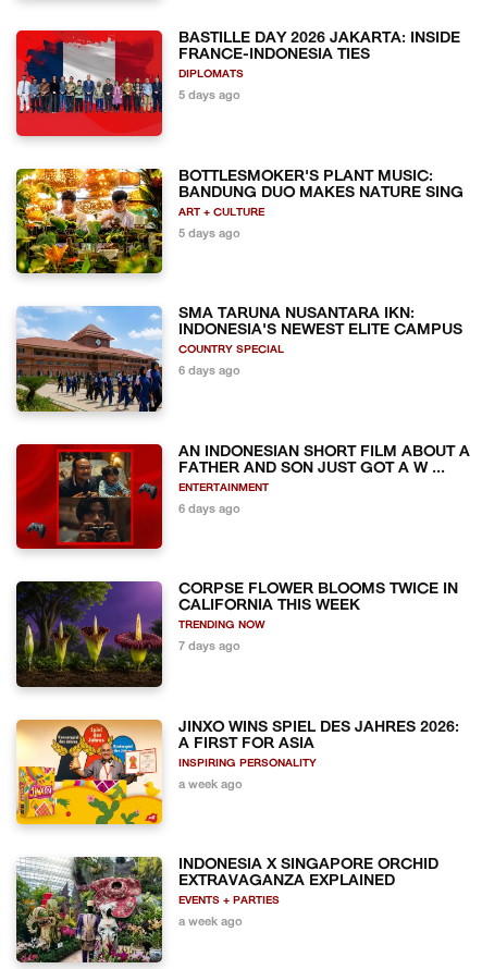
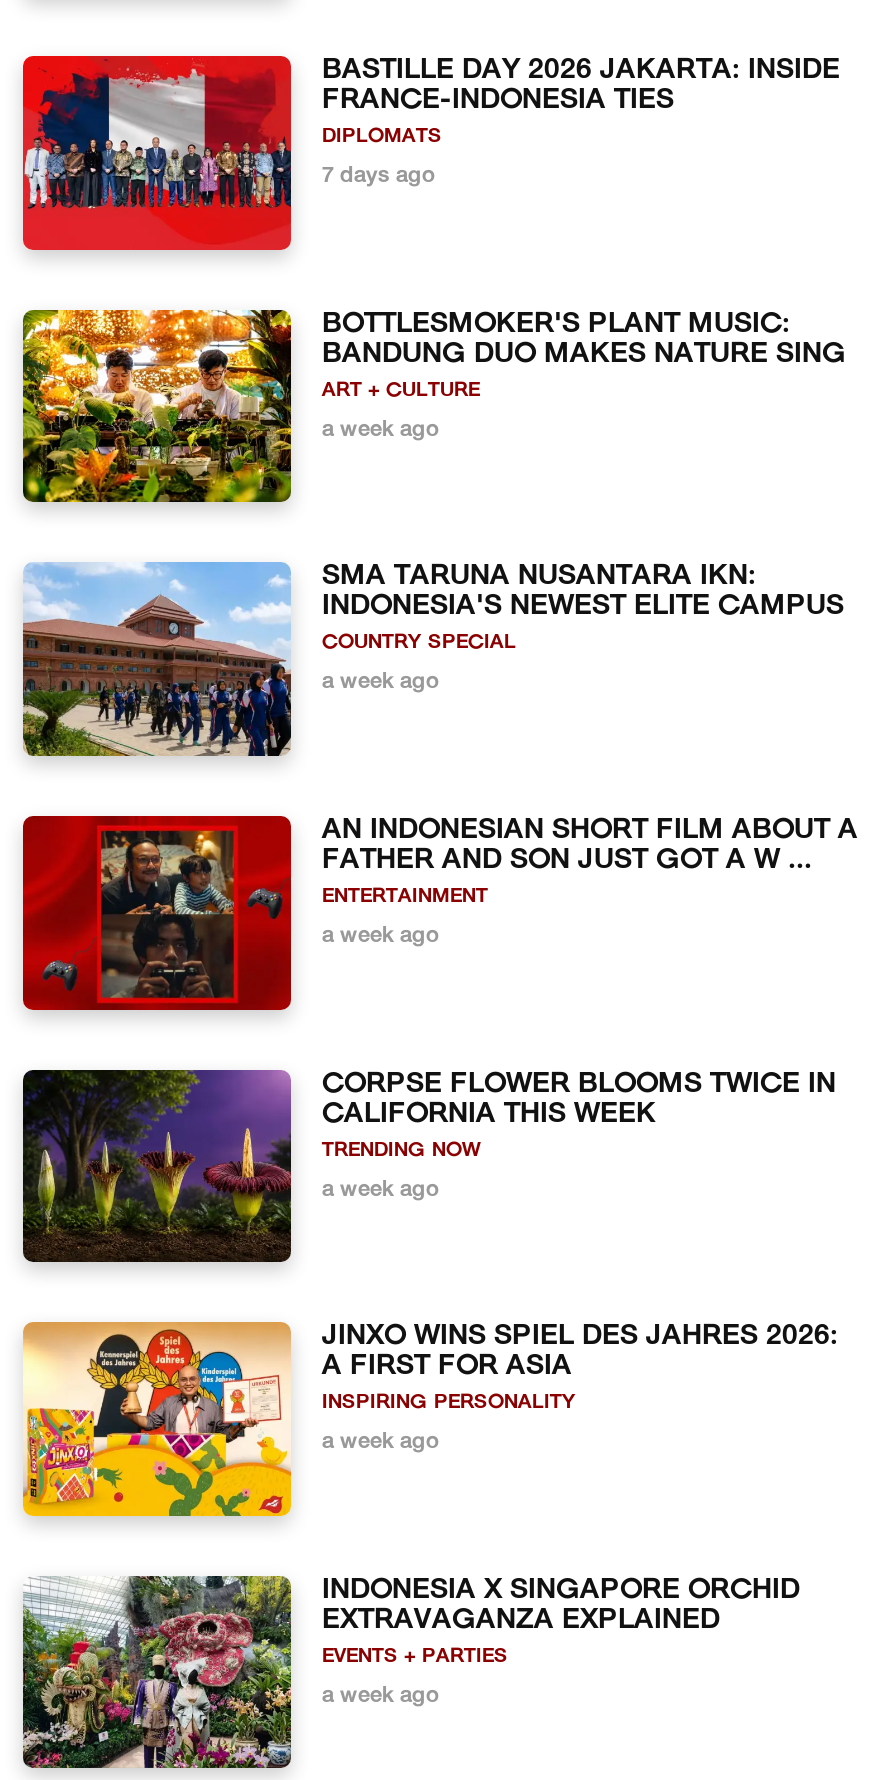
- 5 days ago
+ 7 days ago

- 5 days ago
+ a week ago

- 6 days ago
+ a week ago

- 6 days ago
+ a week ago

- 7 days ago
+ a week ago
